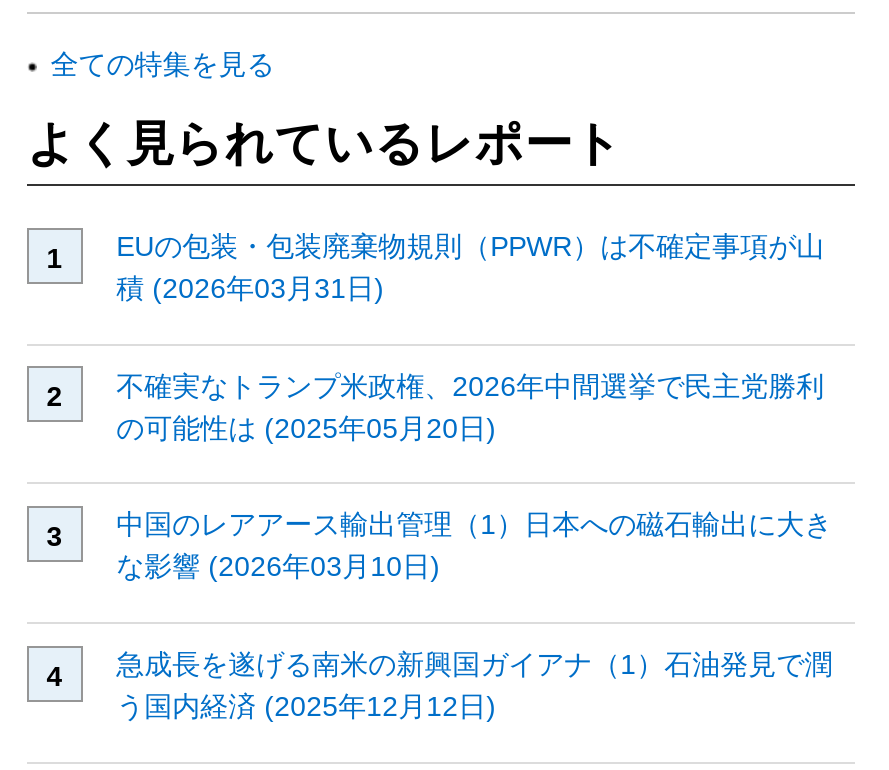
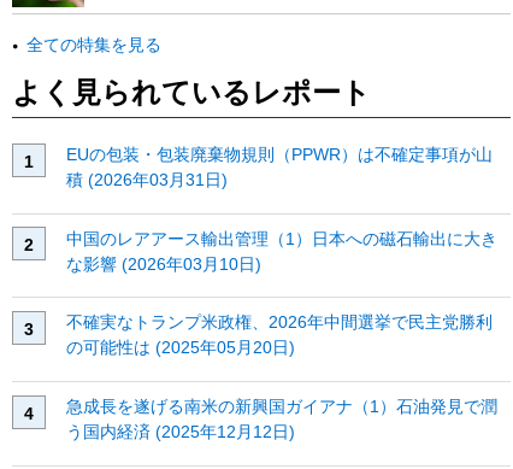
moved down: 不確実なトランプ米政権、2026年中間選挙で民主党勝利 | の可能性は (2025年05月20日)

moved up: 中国のレアアース輸出管理（1）日本への磁石輸出に大き | な影響 (2026年03月10日)
